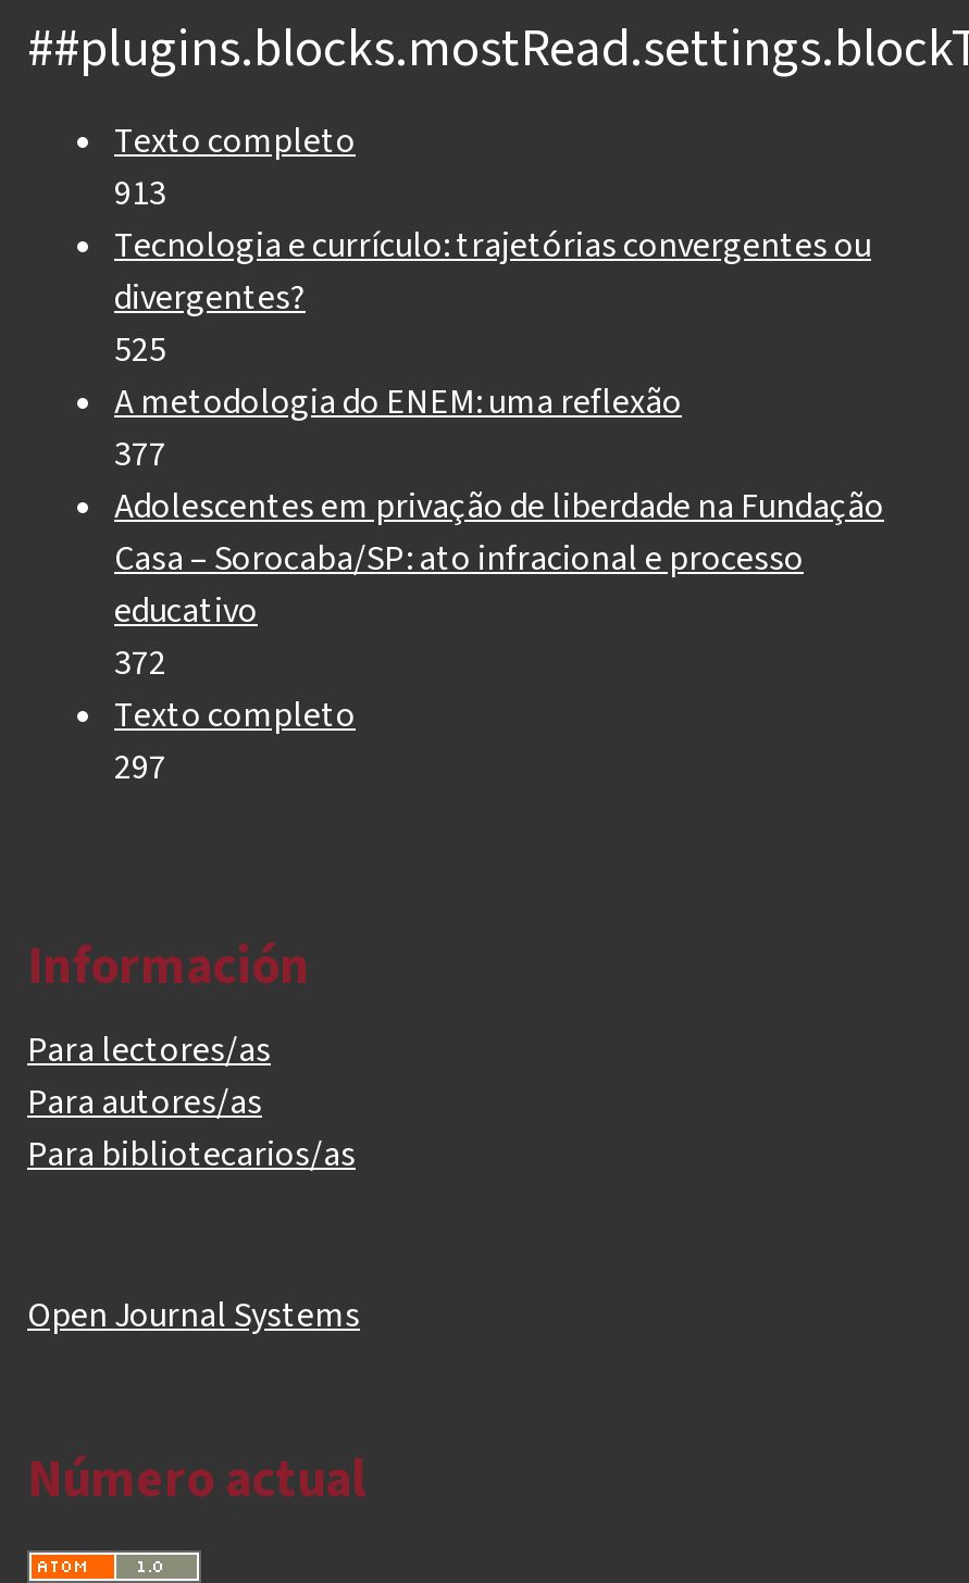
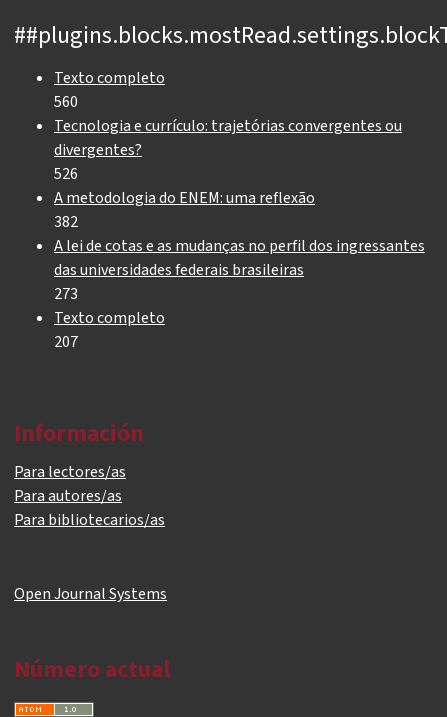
- 913
+ 560

- 525
+ 526

- 377
- Adolescentes em privação de liberdade na Fundação
- Casa – Sorocaba/SP: ato infracional e processo
- educativo
- 372
+ 382
+ A lei de cotas e as mudanças no perfil dos ingressantes
+ das universidades federais brasileiras
+ 273

- 297
+ 207
